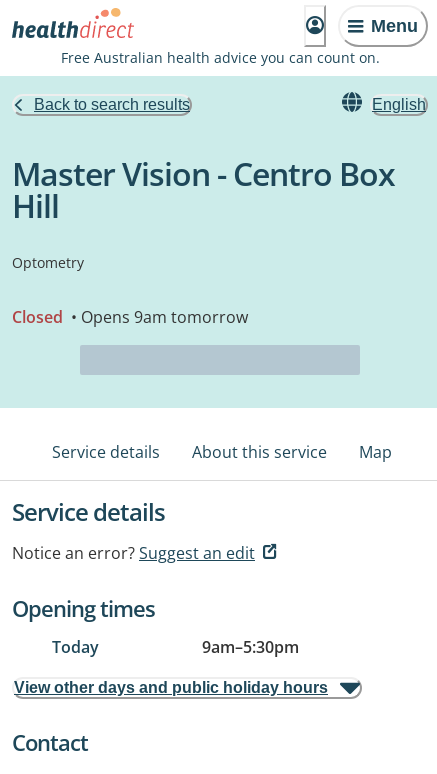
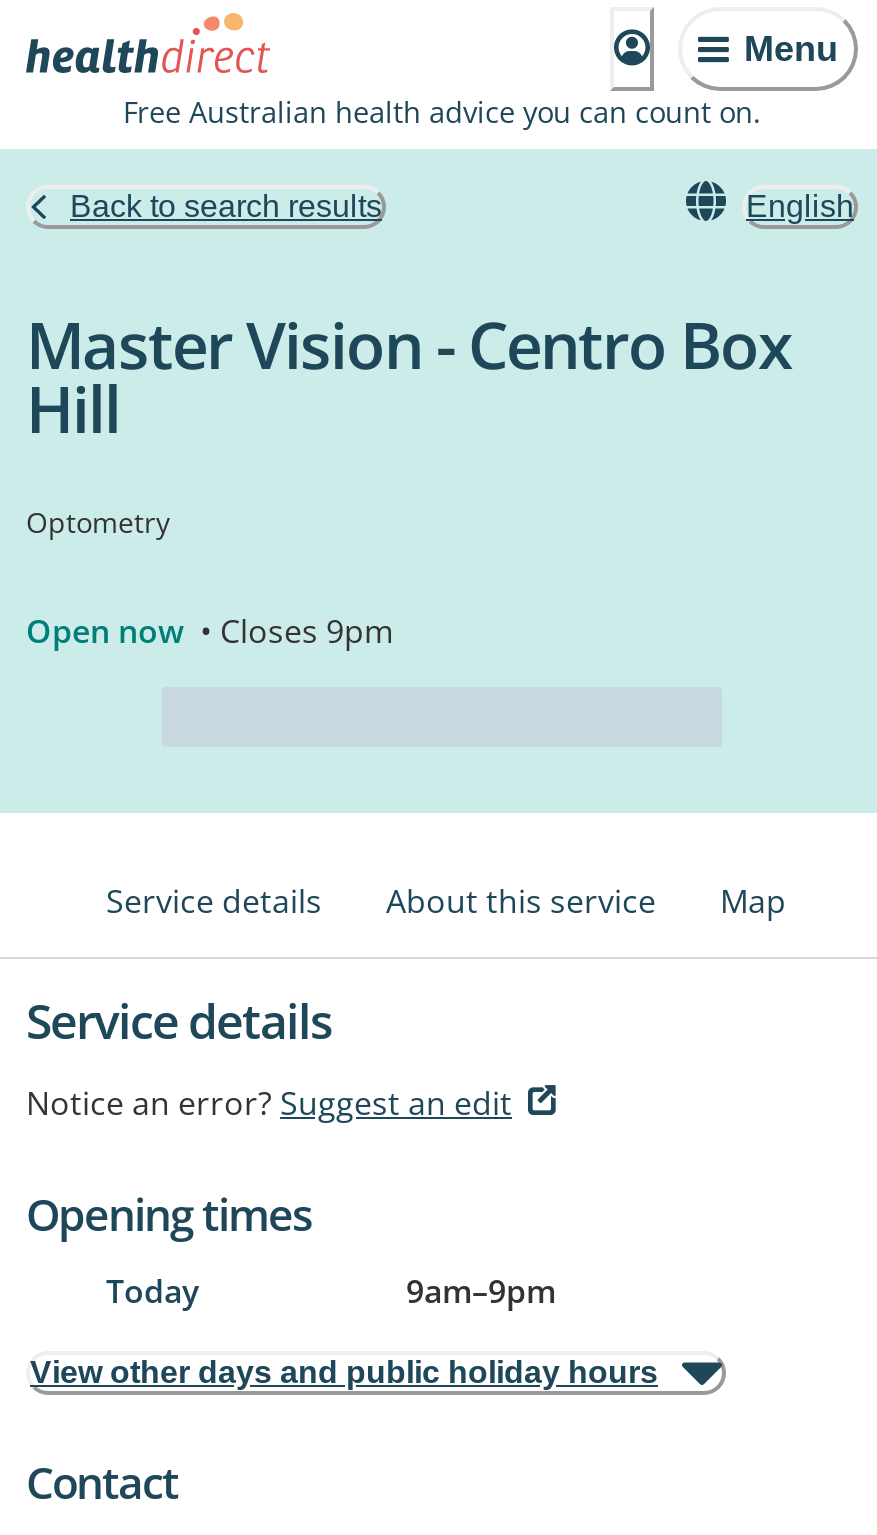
- Closed • Opens 9am tomorrow
+ Open now • Closes 9pm

- 9am–5:30pm
+ 9am–9pm
